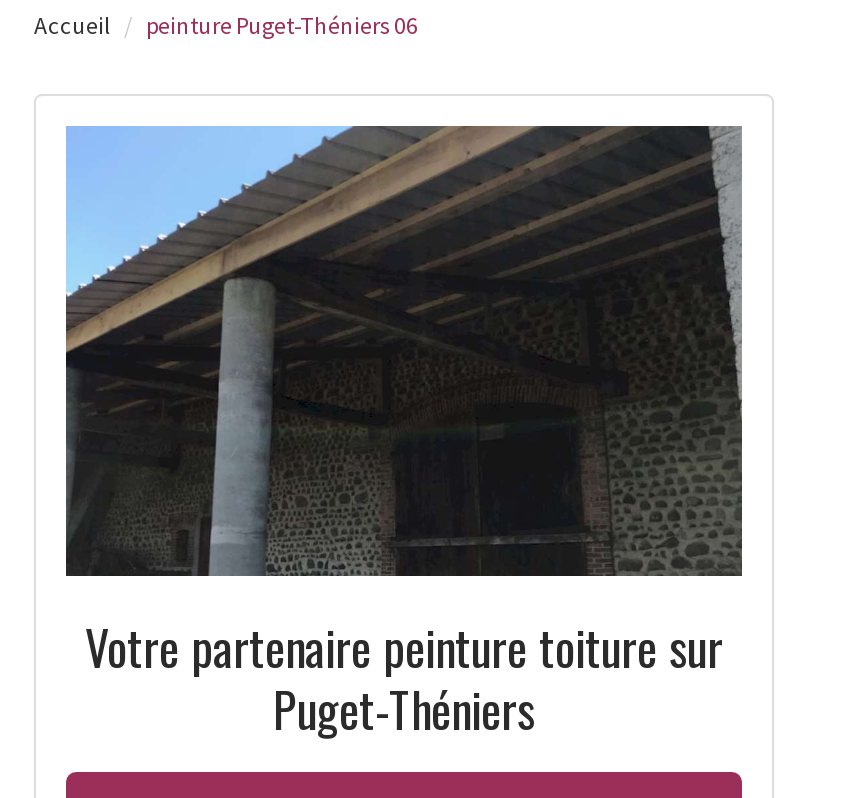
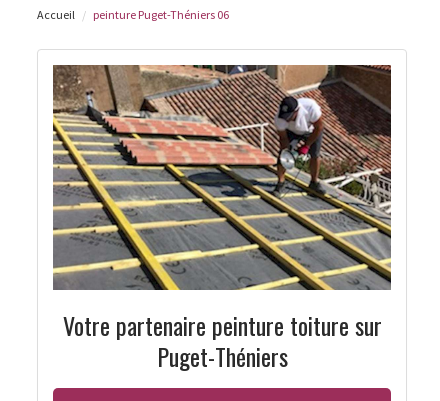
- [image]
+ [image]
